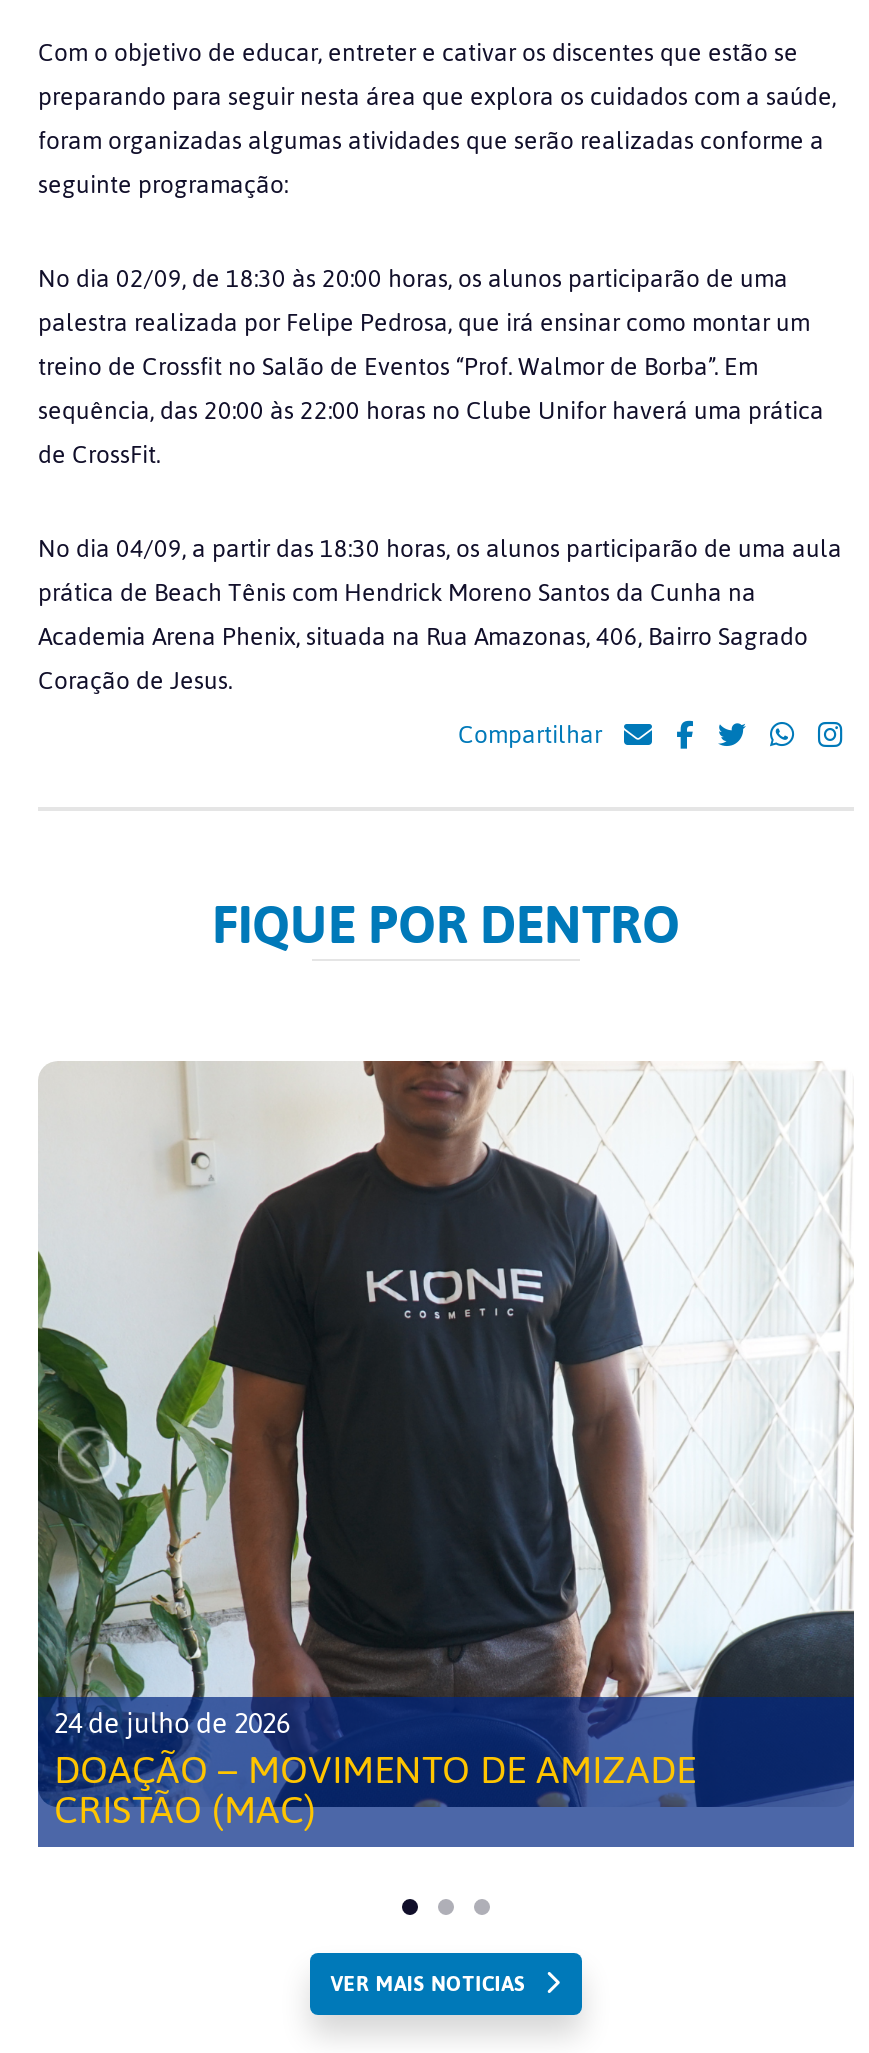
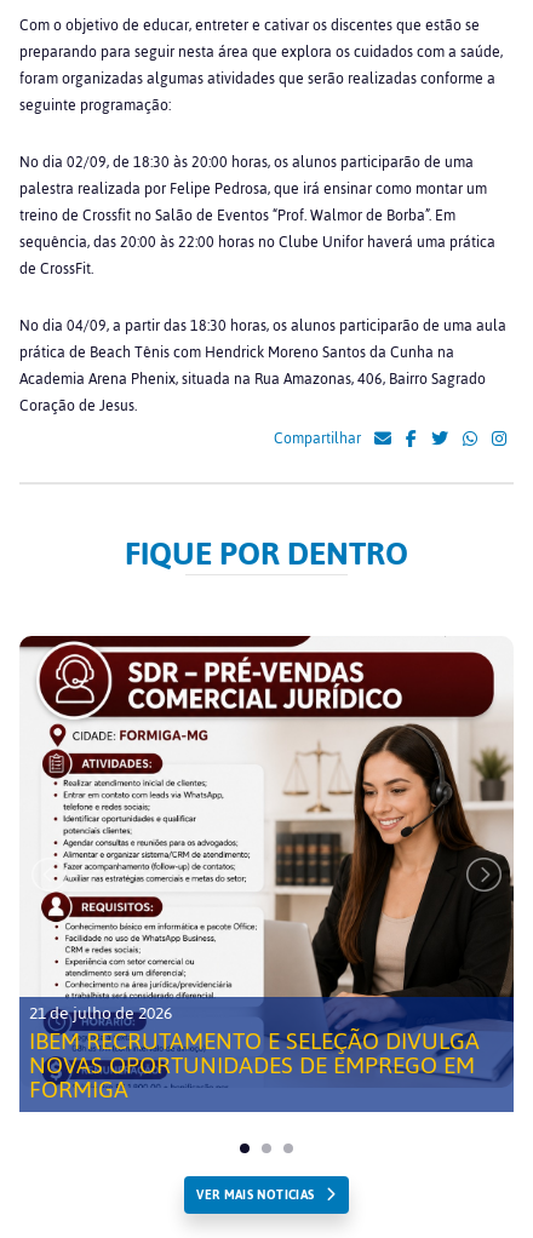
- [image]
- 24 de julho de 2026
- DOAÇÃO – MOVIMENTO DE AMIZADE
- CRISTÃO (MAC)
+ [image]
+ 21 de julho de 2026
+ IBEM RECRUTAMENTO E SELEÇÃO DIVULGA
+ NOVAS OPORTUNIDADES DE EMPREGO EM
+ FORMIGA
